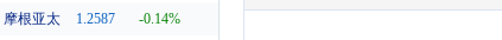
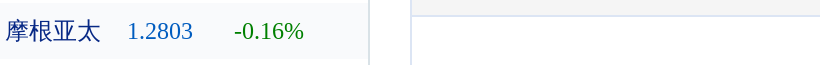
- 1.2587
+ 1.2803

- -0.14%
+ -0.16%
